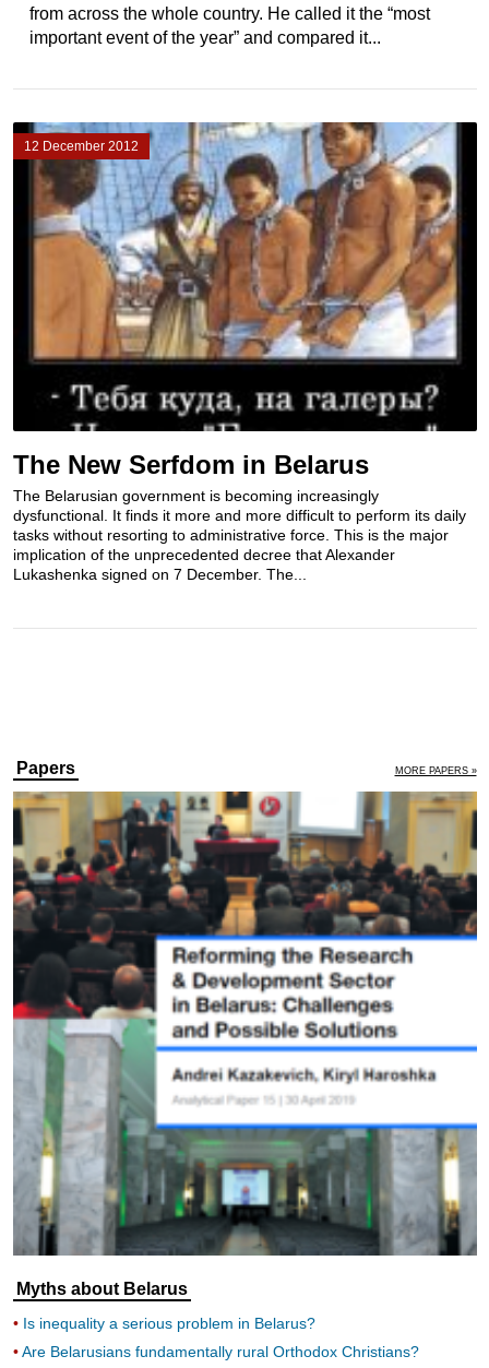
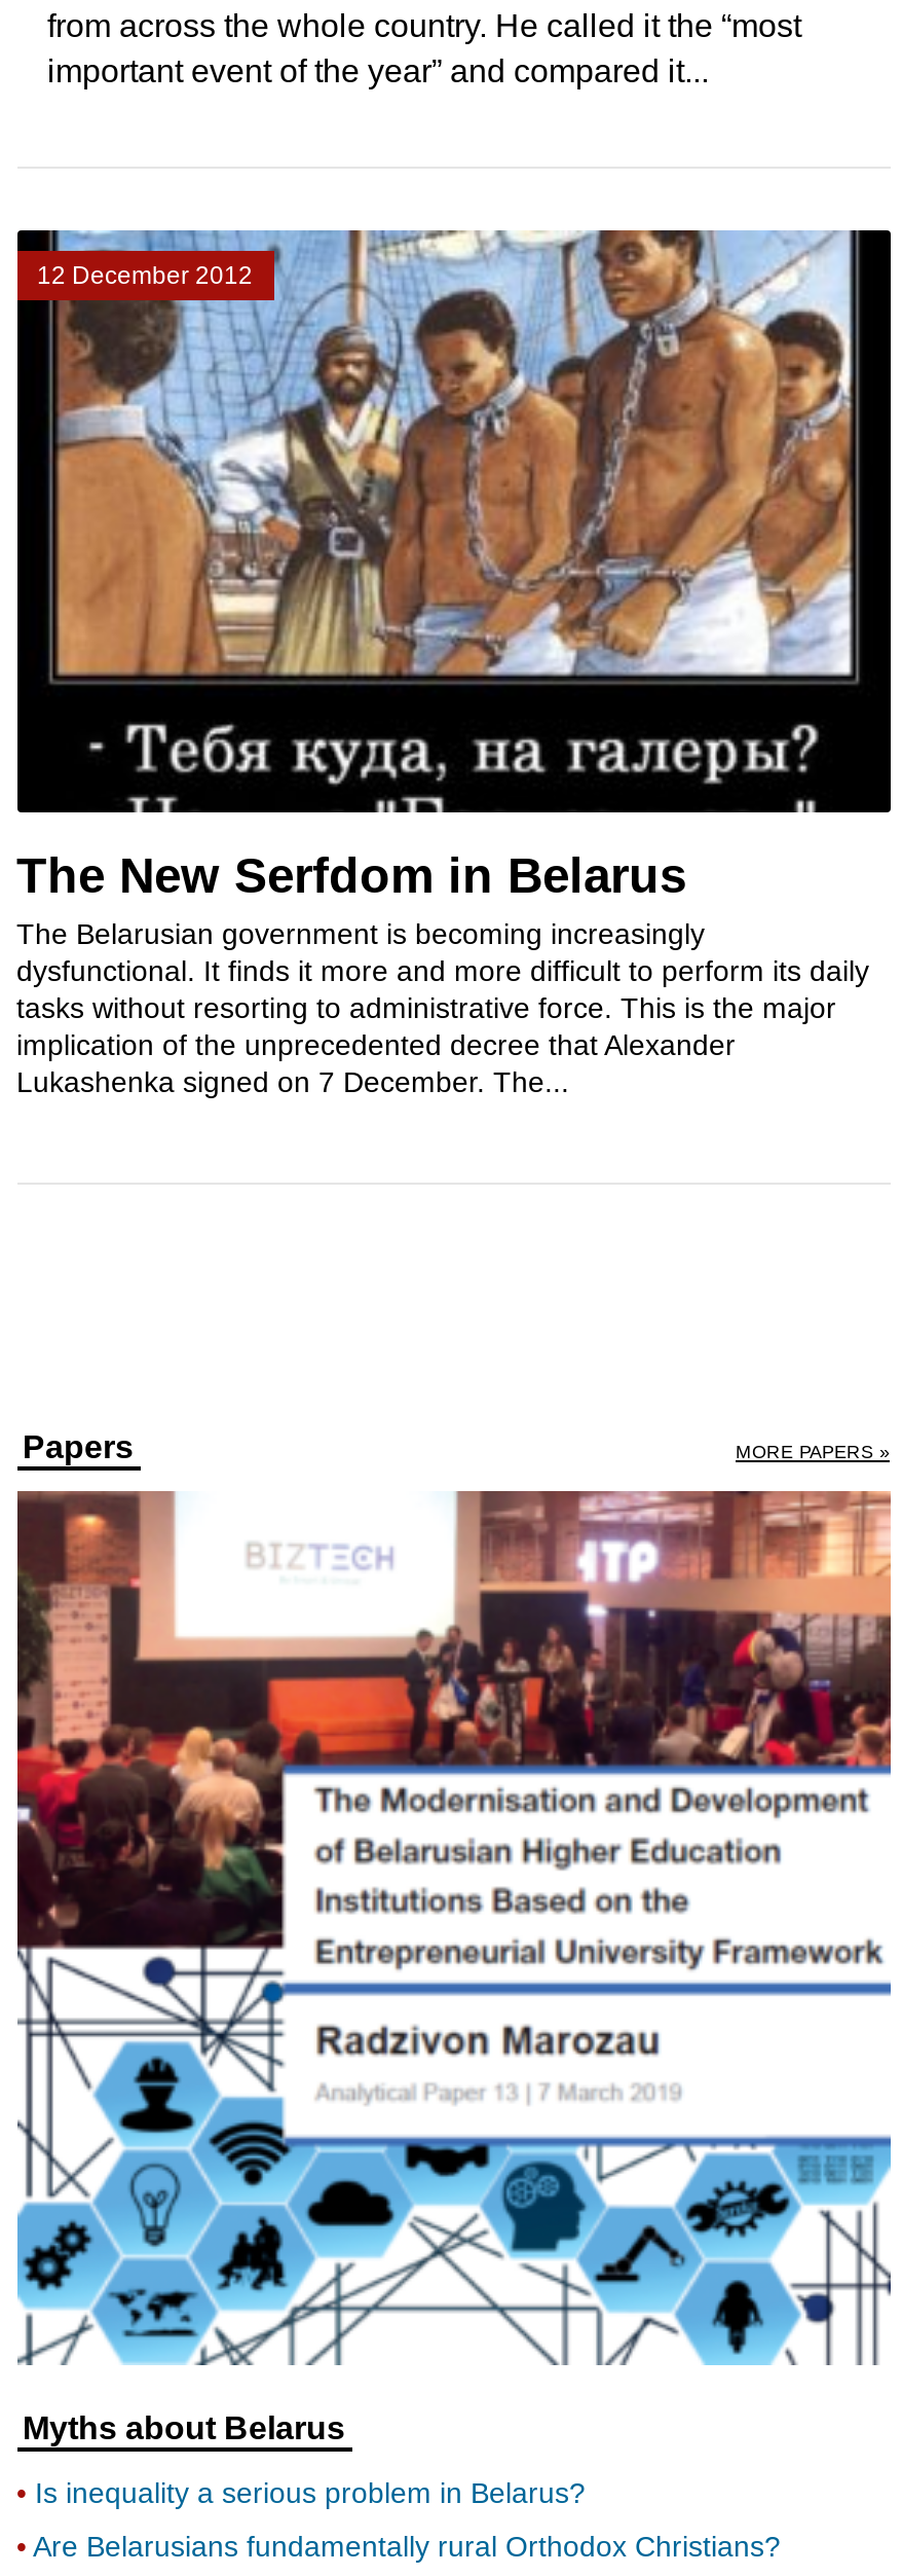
- [image]
+ [image]
